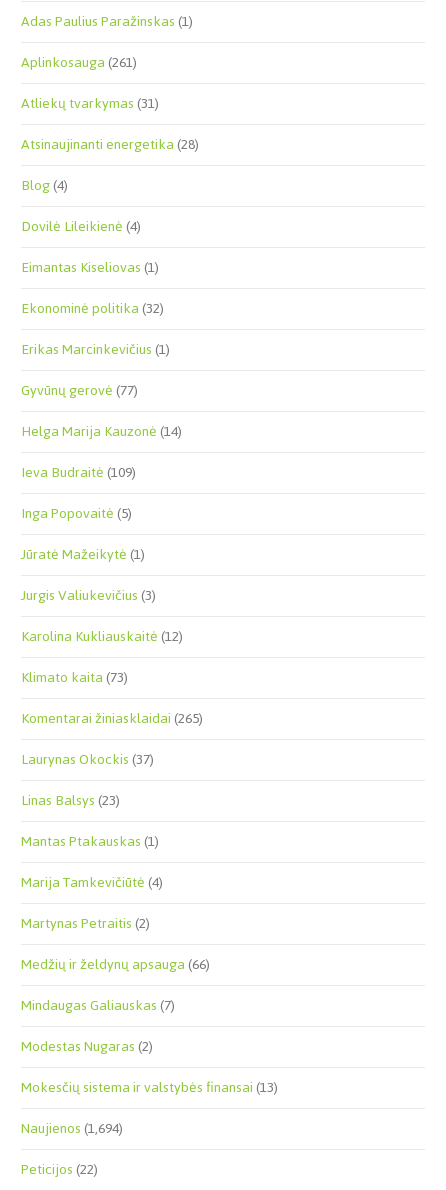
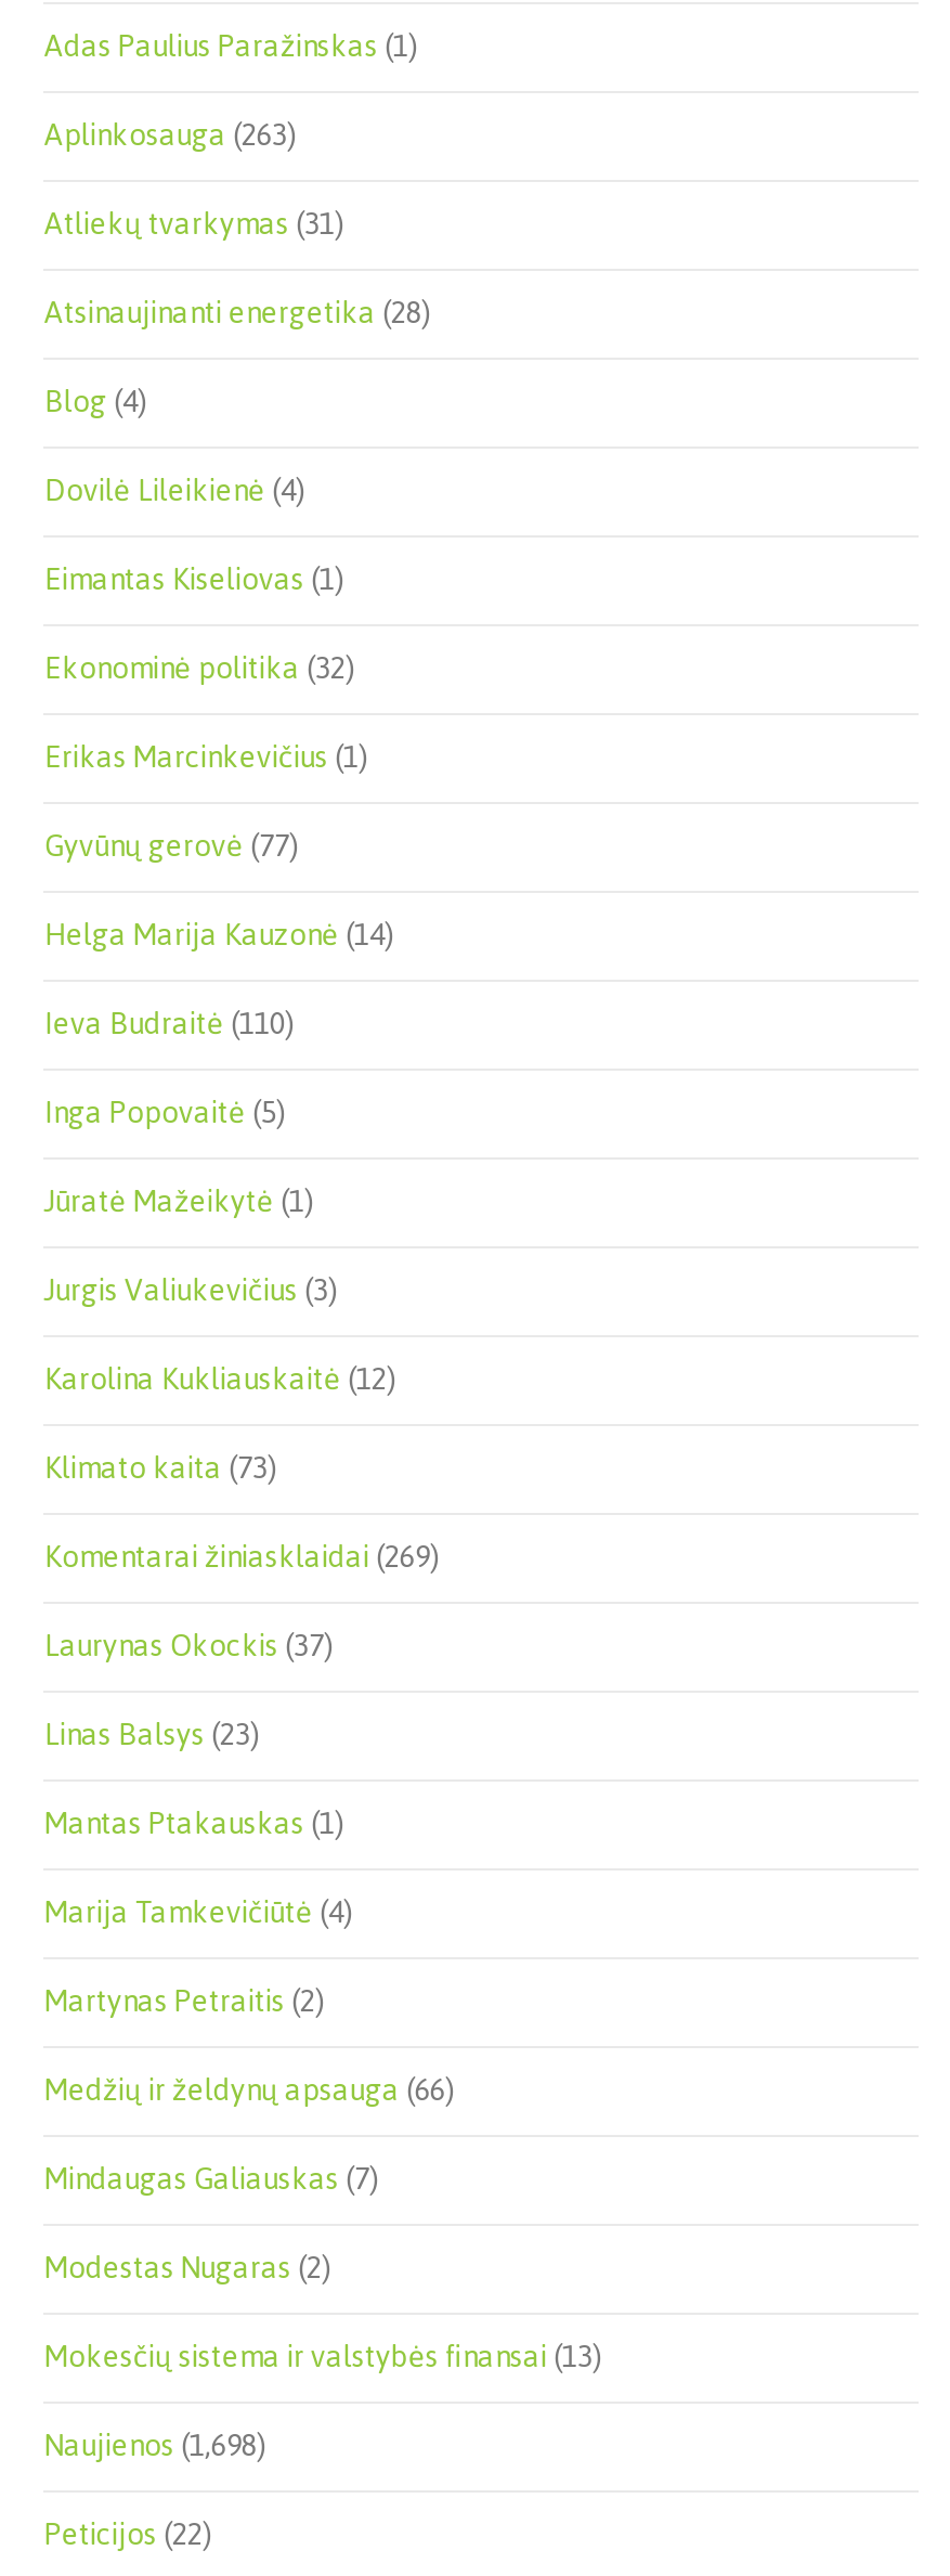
- Aplinkosauga (261)
+ Aplinkosauga (263)

- Ieva Budraitė (109)
+ Ieva Budraitė (110)

- Komentarai žiniasklaidai (265)
+ Komentarai žiniasklaidai (269)

- Naujienos (1,694)
+ Naujienos (1,698)
